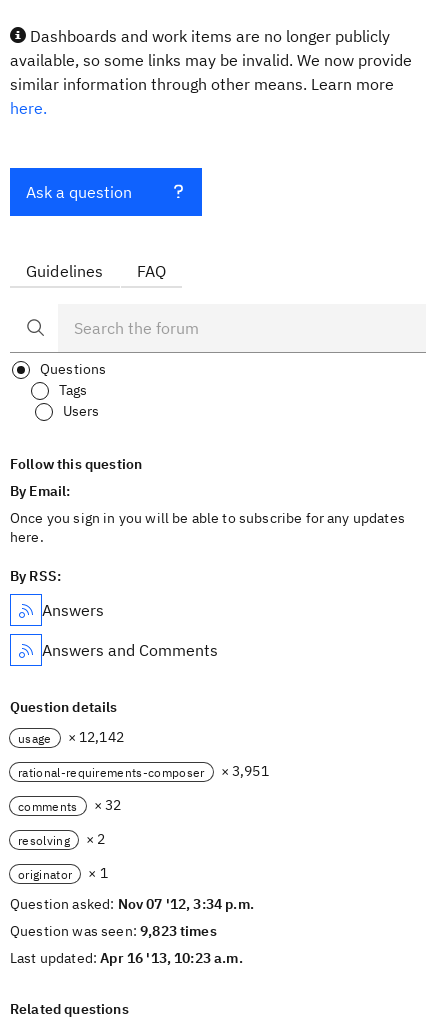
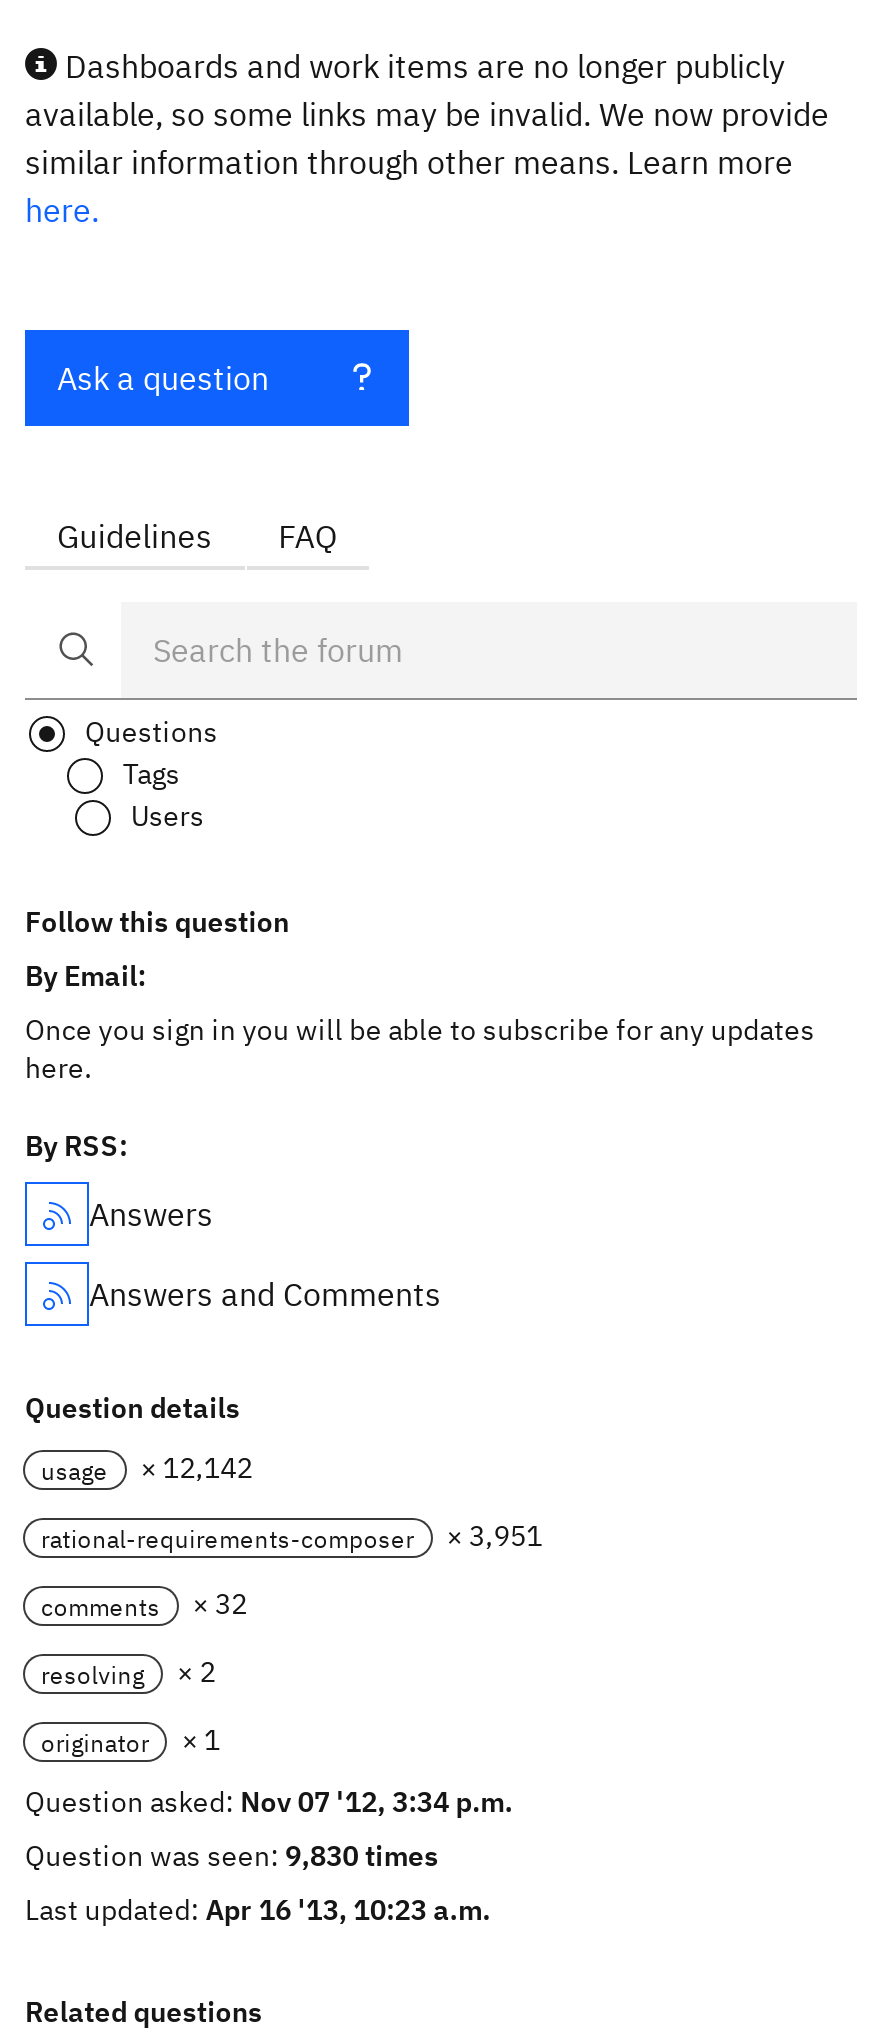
- Question was seen: 9,823 times
+ Question was seen: 9,830 times
